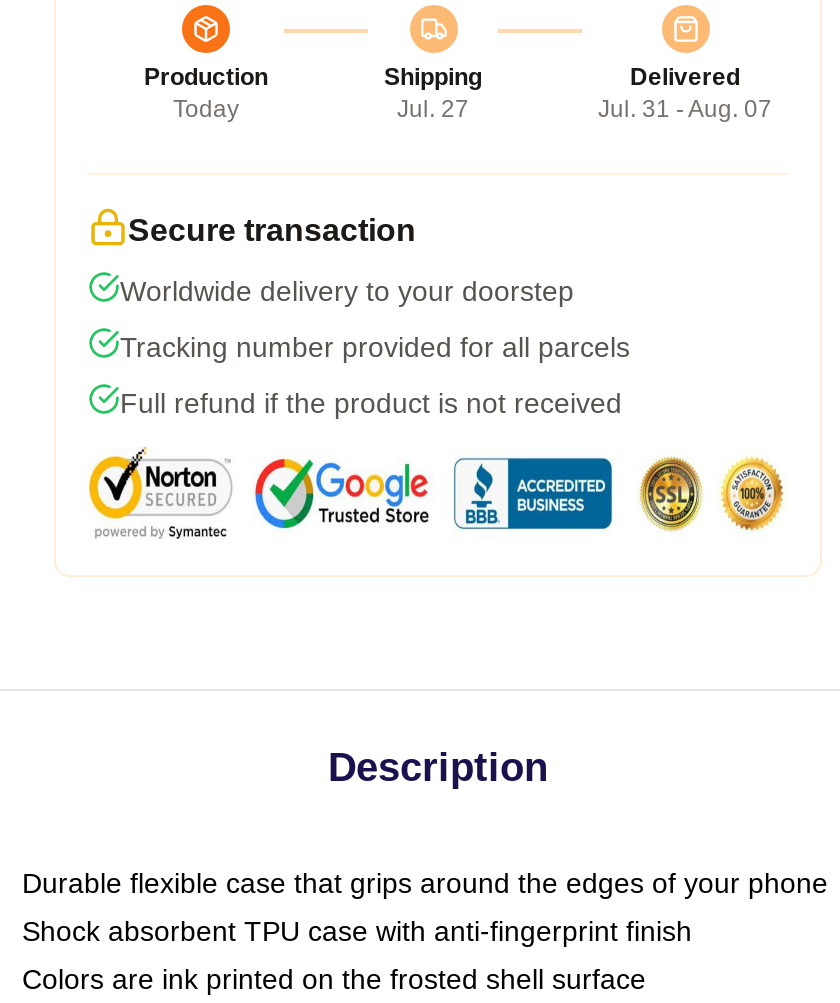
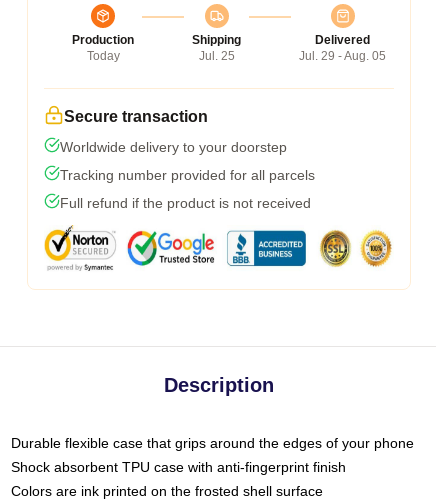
- Jul. 27
+ Jul. 25

- Jul. 31 - Aug. 07
+ Jul. 29 - Aug. 05
